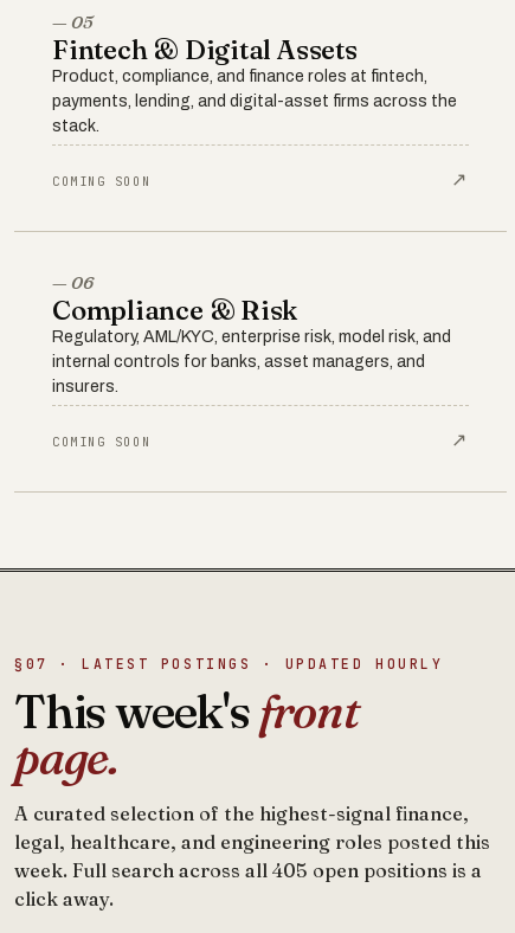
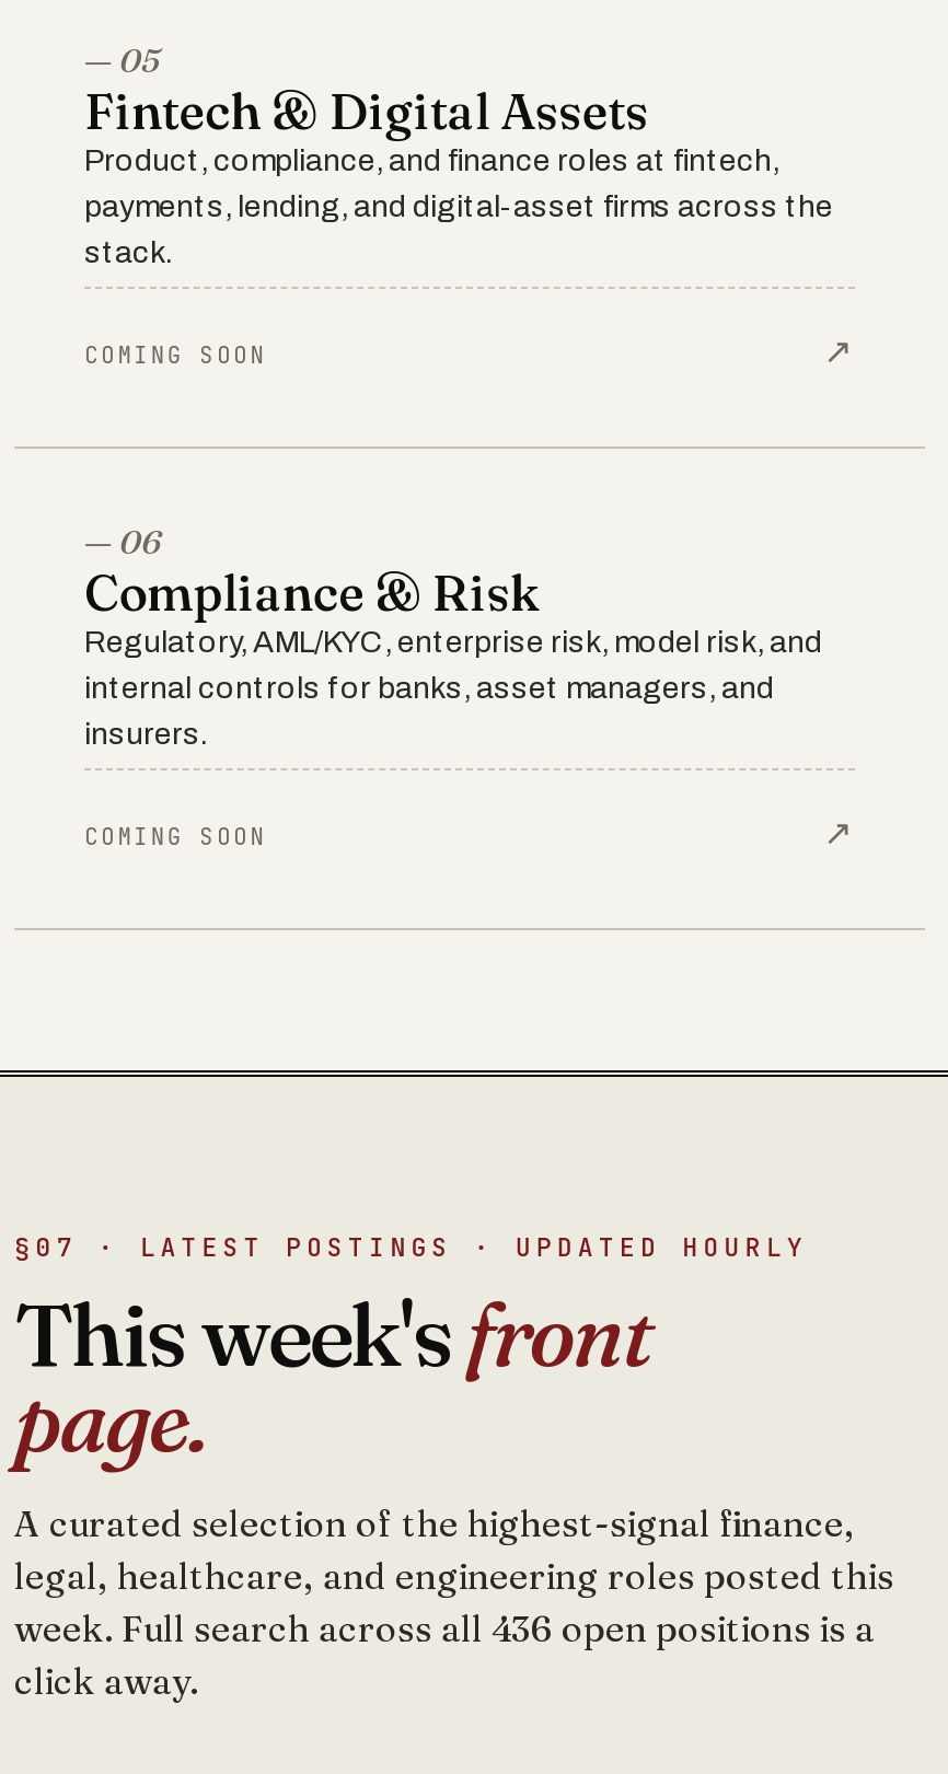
- week. Full search across all 405 open positions is a
+ week. Full search across all 436 open positions is a
